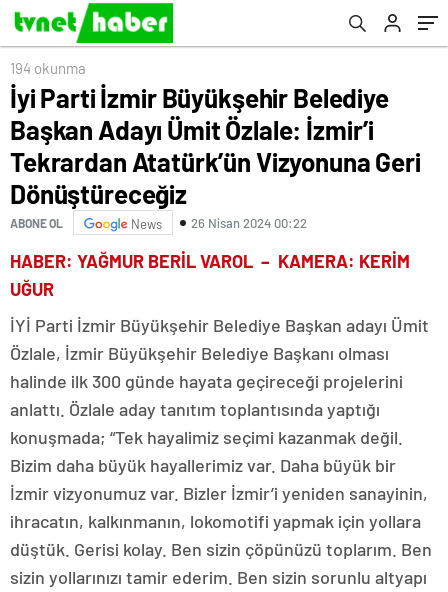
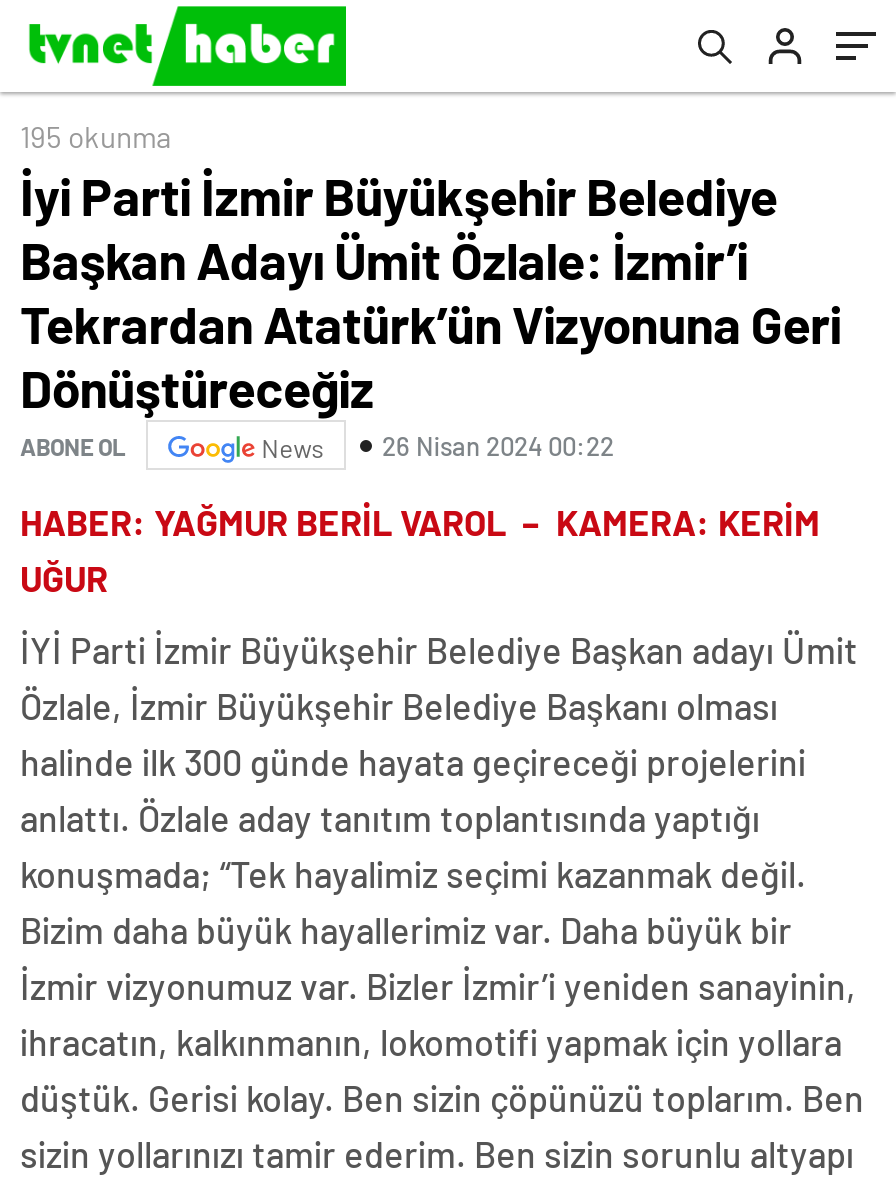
- 194 okunma
+ 195 okunma
